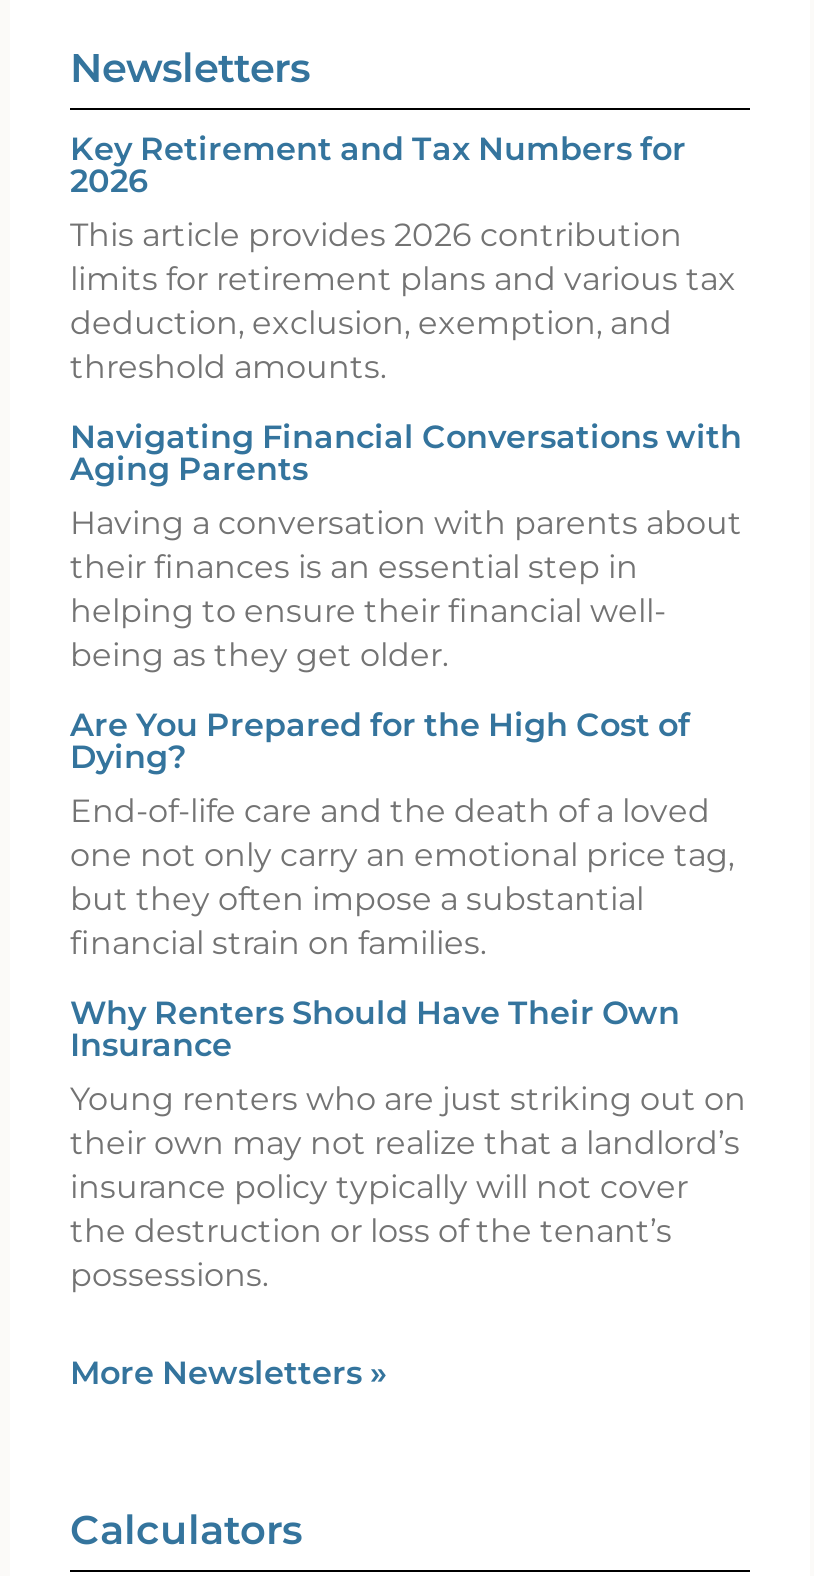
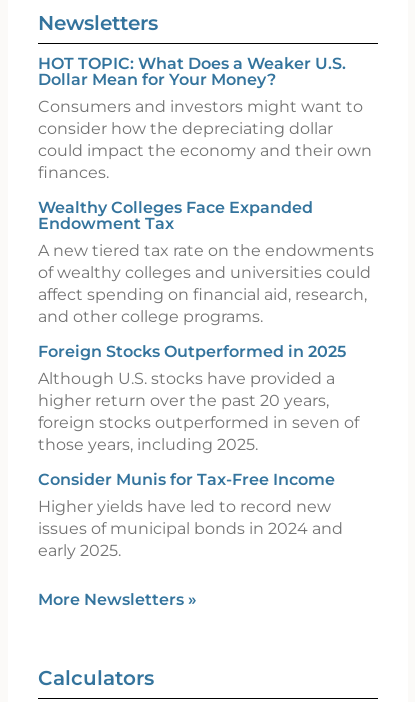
- Key Retirement and Tax Numbers for
- 2026
- This article provides 2026 contribution
- limits for retirement plans and various tax
- deduction, exclusion, exemption, and
- threshold amounts.
+ HOT TOPIC: What Does a Weaker U.S.
+ Dollar Mean for Your Money?
+ Consumers and investors might want to
+ consider how the depreciating dollar
+ could impact the economy and their own
+ finances.

- Navigating Financial Conversations with
- Aging Parents
- Having a conversation with parents about
- their finances is an essential step in
- helping to ensure their financial well-
- being as they get older.
+ Wealthy Colleges Face Expanded
+ Endowment Tax
+ A new tiered tax rate on the endowments
+ of wealthy colleges and universities could
+ affect spending on financial aid, research,
+ and other college programs.

- Are You Prepared for the High Cost of
- Dying?
- End-of-life care and the death of a loved
- one not only carry an emotional price tag,
- but they often impose a substantial
- financial strain on families.
+ Foreign Stocks Outperformed in 2025
+ Although U.S. stocks have provided a
+ higher return over the past 20 years,
+ foreign stocks outperformed in seven of
+ those years, including 2025.

- Why Renters Should Have Their Own
- Insurance
- Young renters who are just striking out on
- their own may not realize that a landlord’s
- insurance policy typically will not cover
- the destruction or loss of the tenant’s
- possessions.
+ Consider Munis for Tax-Free Income
+ Higher yields have led to record new
+ issues of municipal bonds in 2024 and
+ early 2025.
